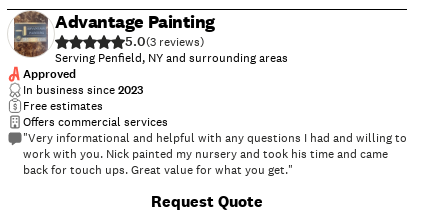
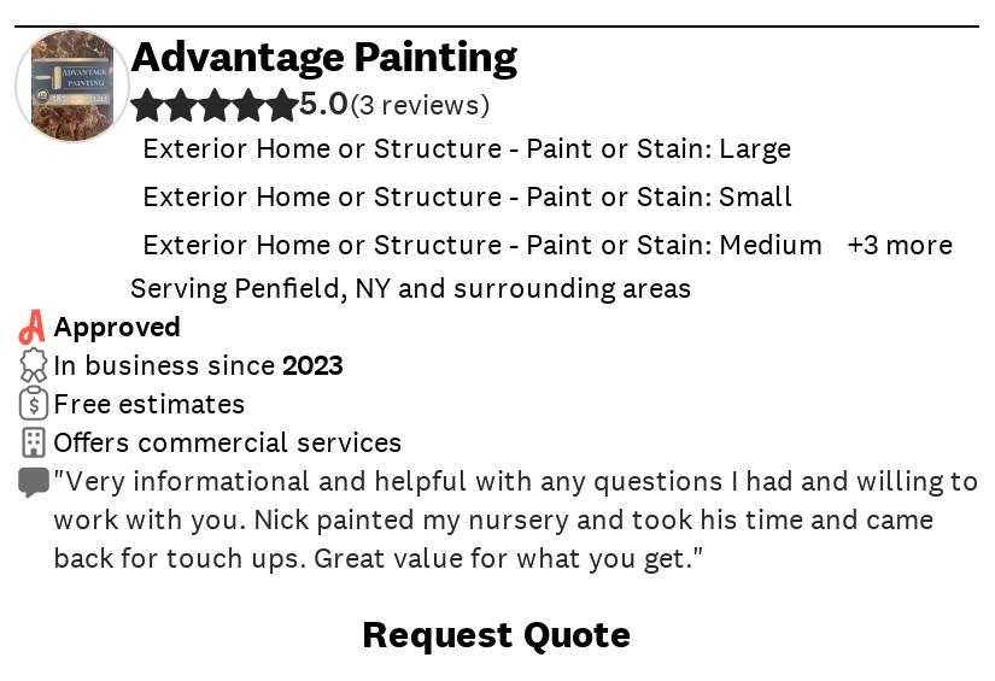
+ Exterior Home or Structure - Paint or Stain: Large
+ Exterior Home or Structure - Paint or Stain: Small
+ Exterior Home or Structure - Paint or Stain: Medium
+ +3 more
